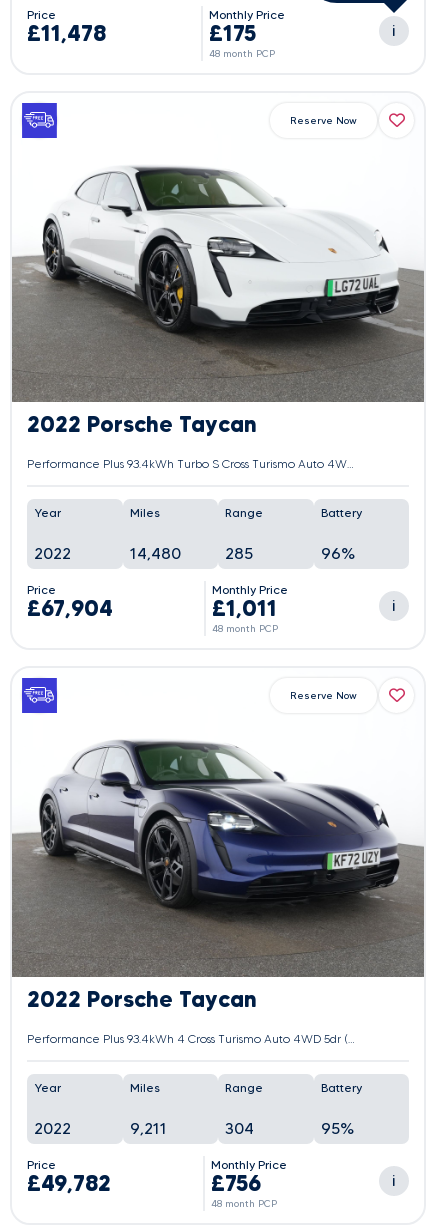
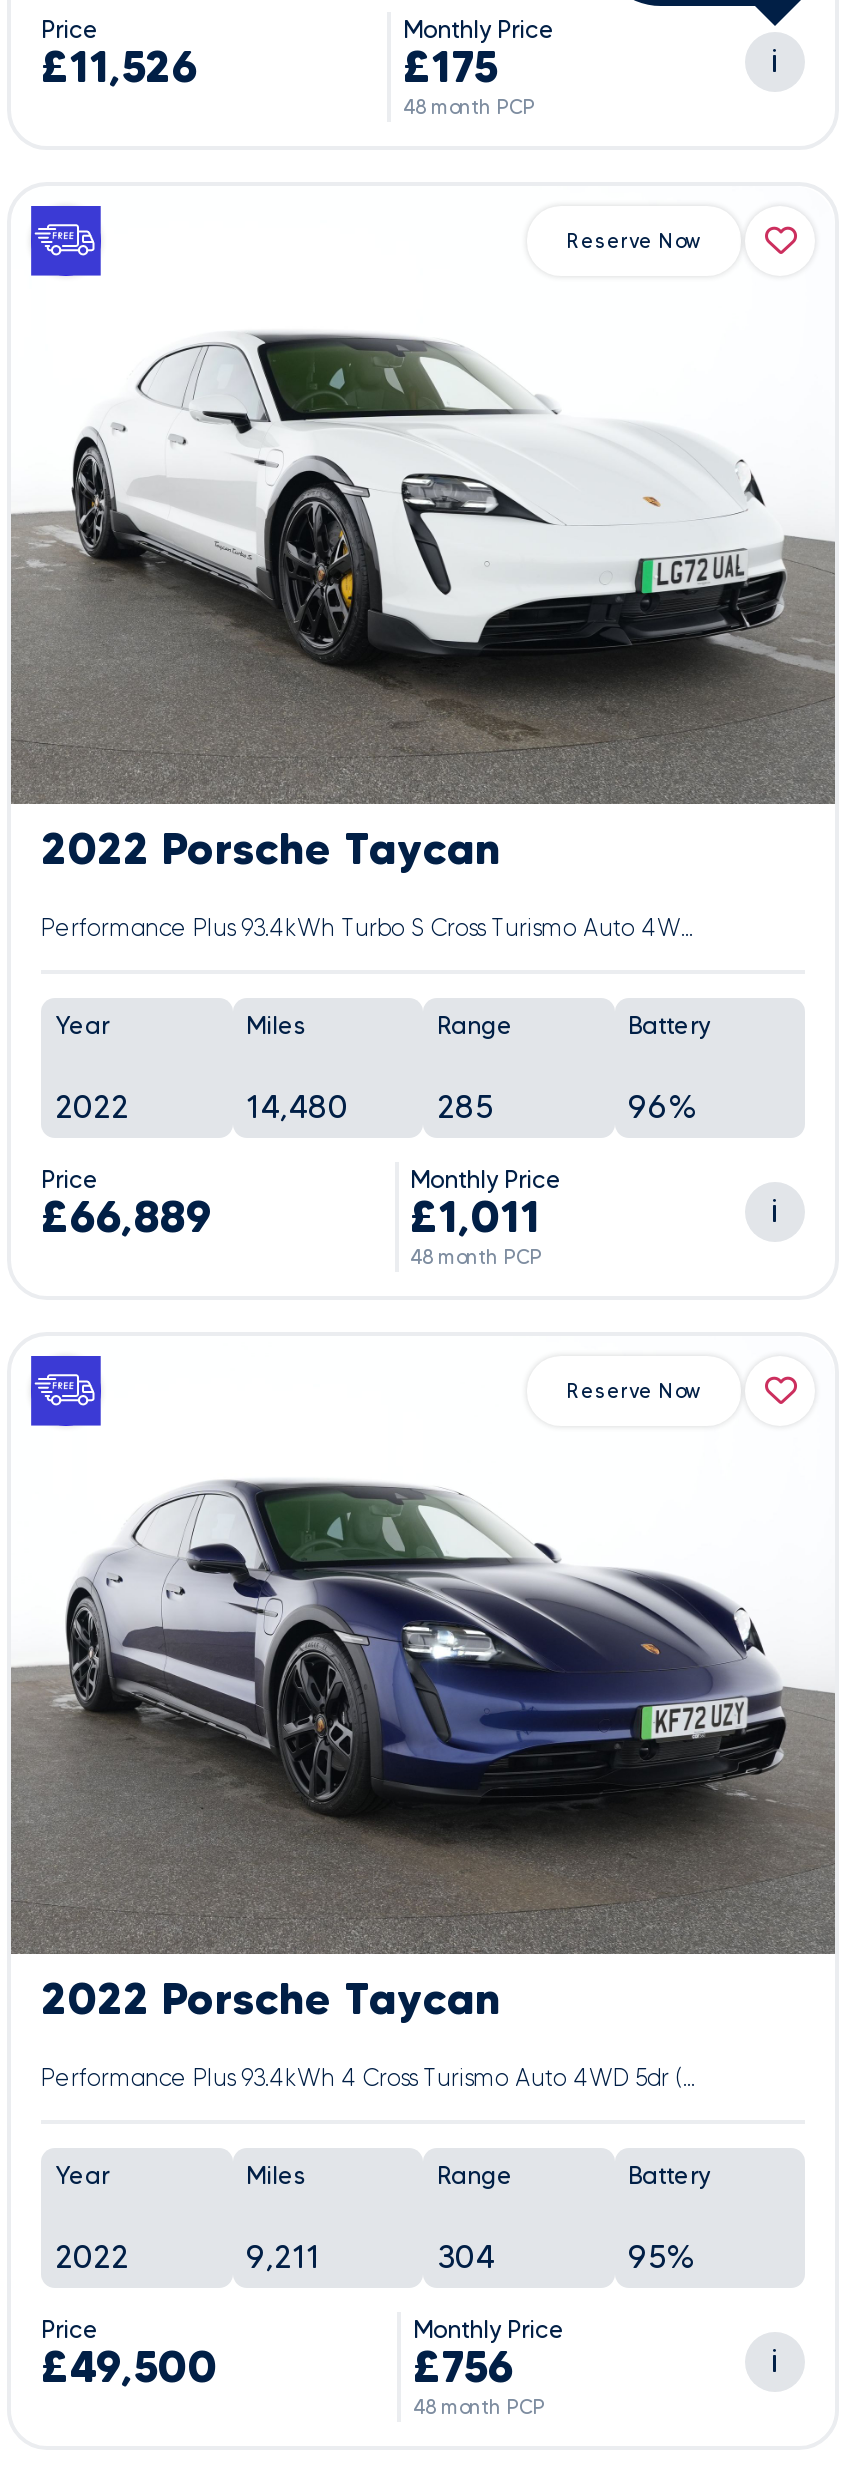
- £11,478
+ £11,526

- £67,904
+ £66,889

- £49,782
+ £49,500
